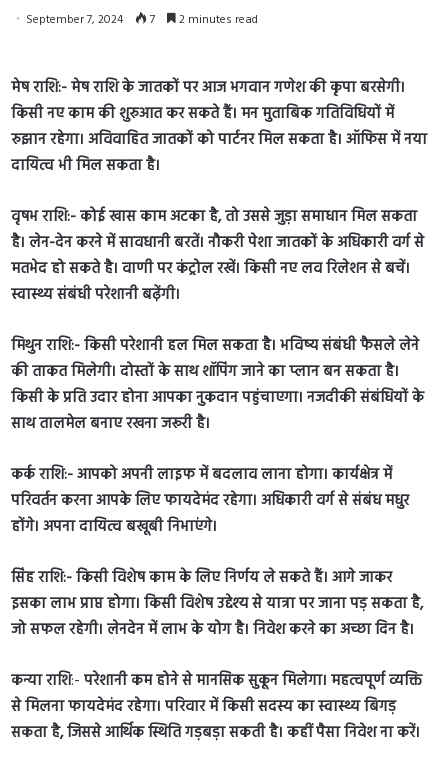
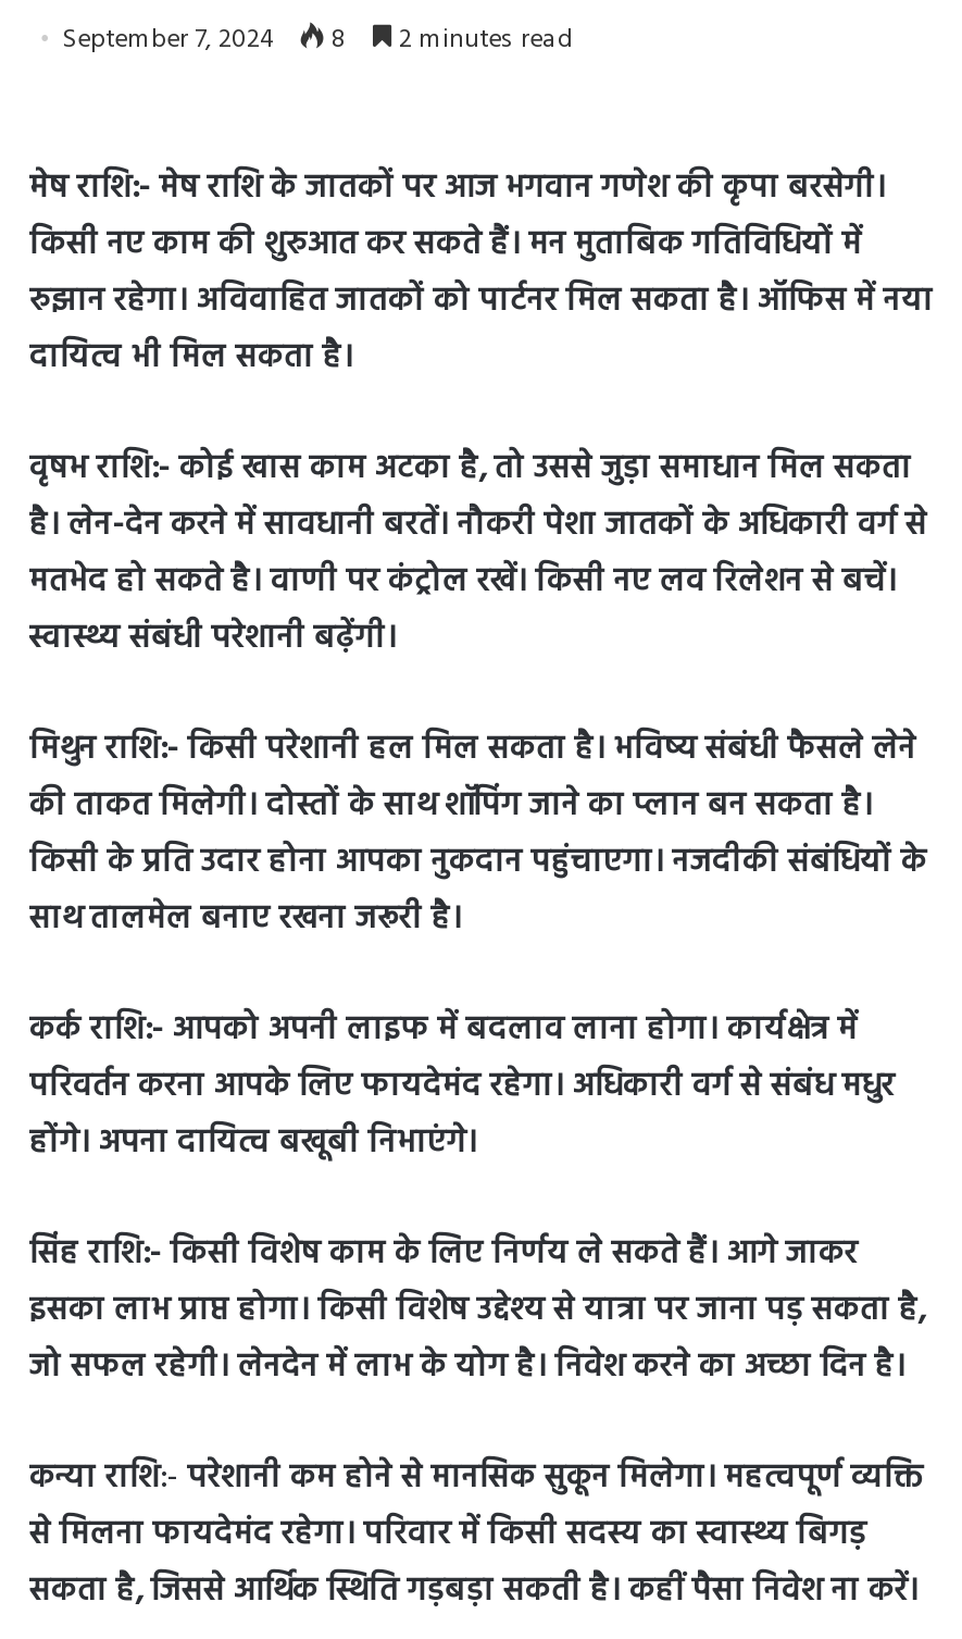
- September 7, 2024 7 2 minutes read
+ September 7, 2024 8 2 minutes read
